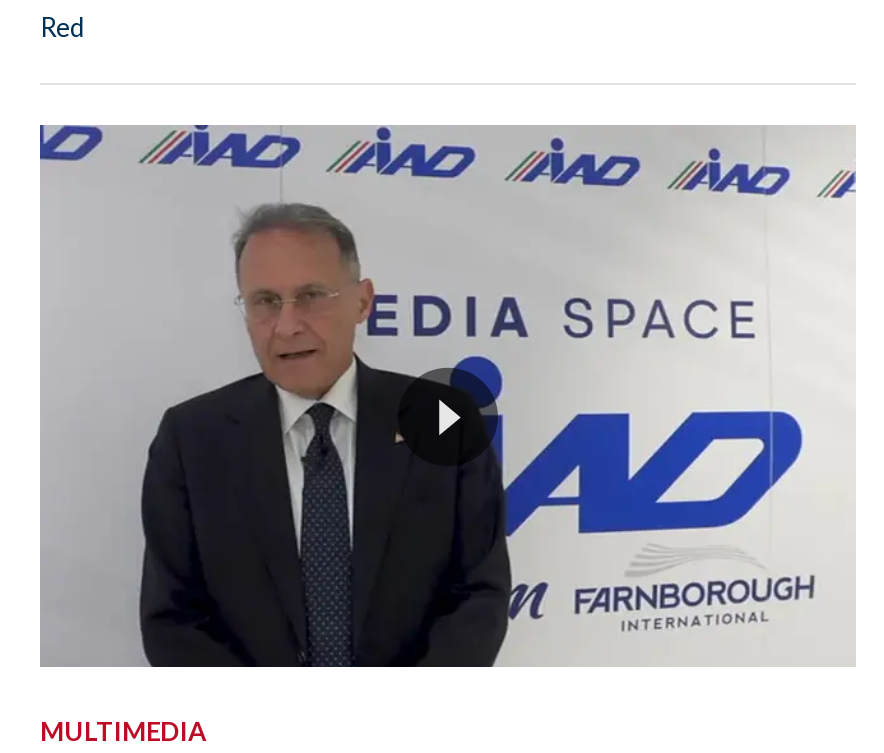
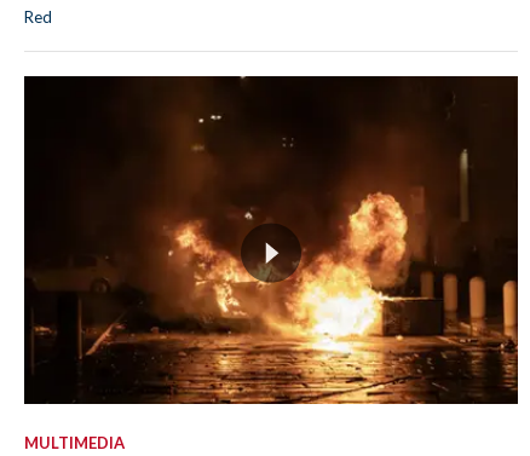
- [image]
+ [image]
